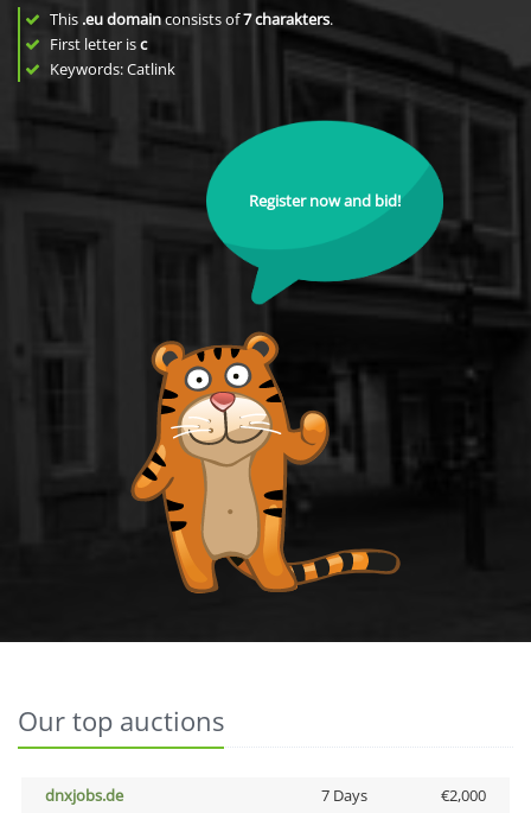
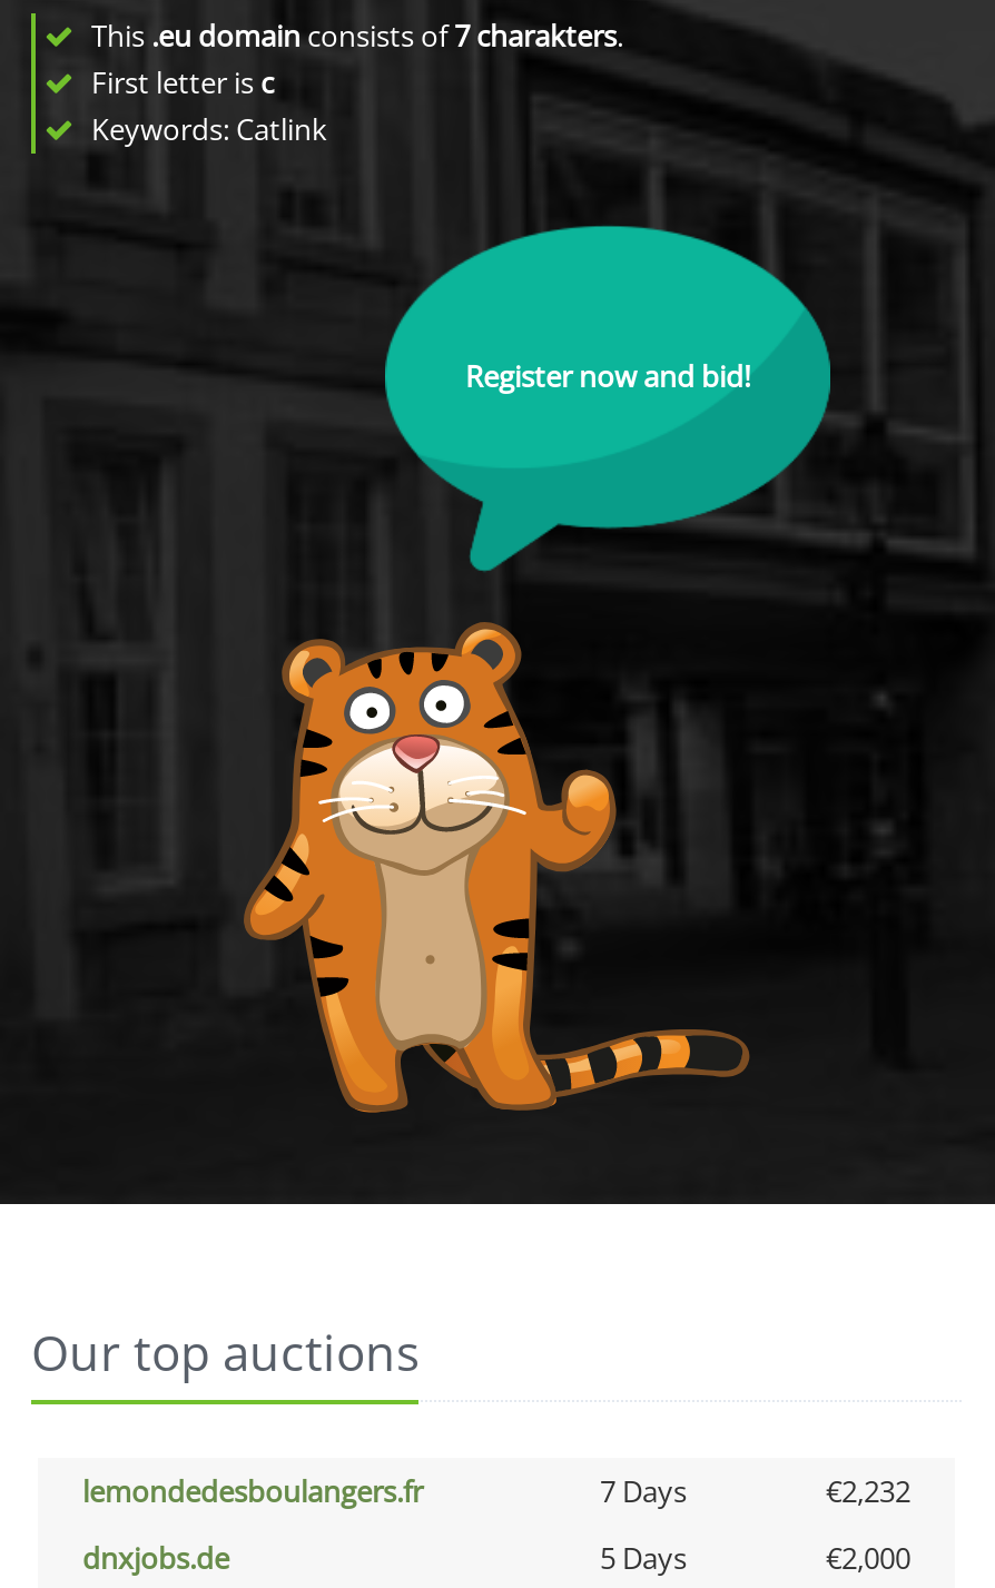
+ lemondedesboulangers.fr
+ 7 Days
+ €2,232

- 7 Days
+ 5 Days
